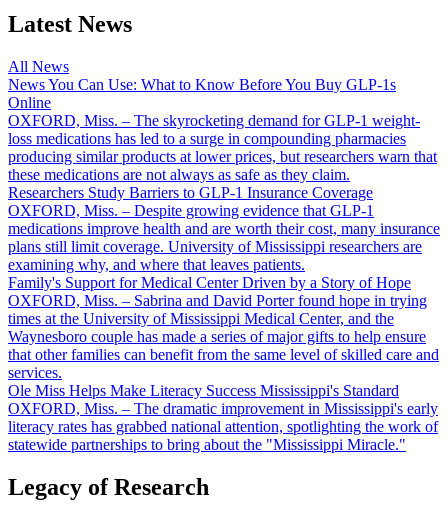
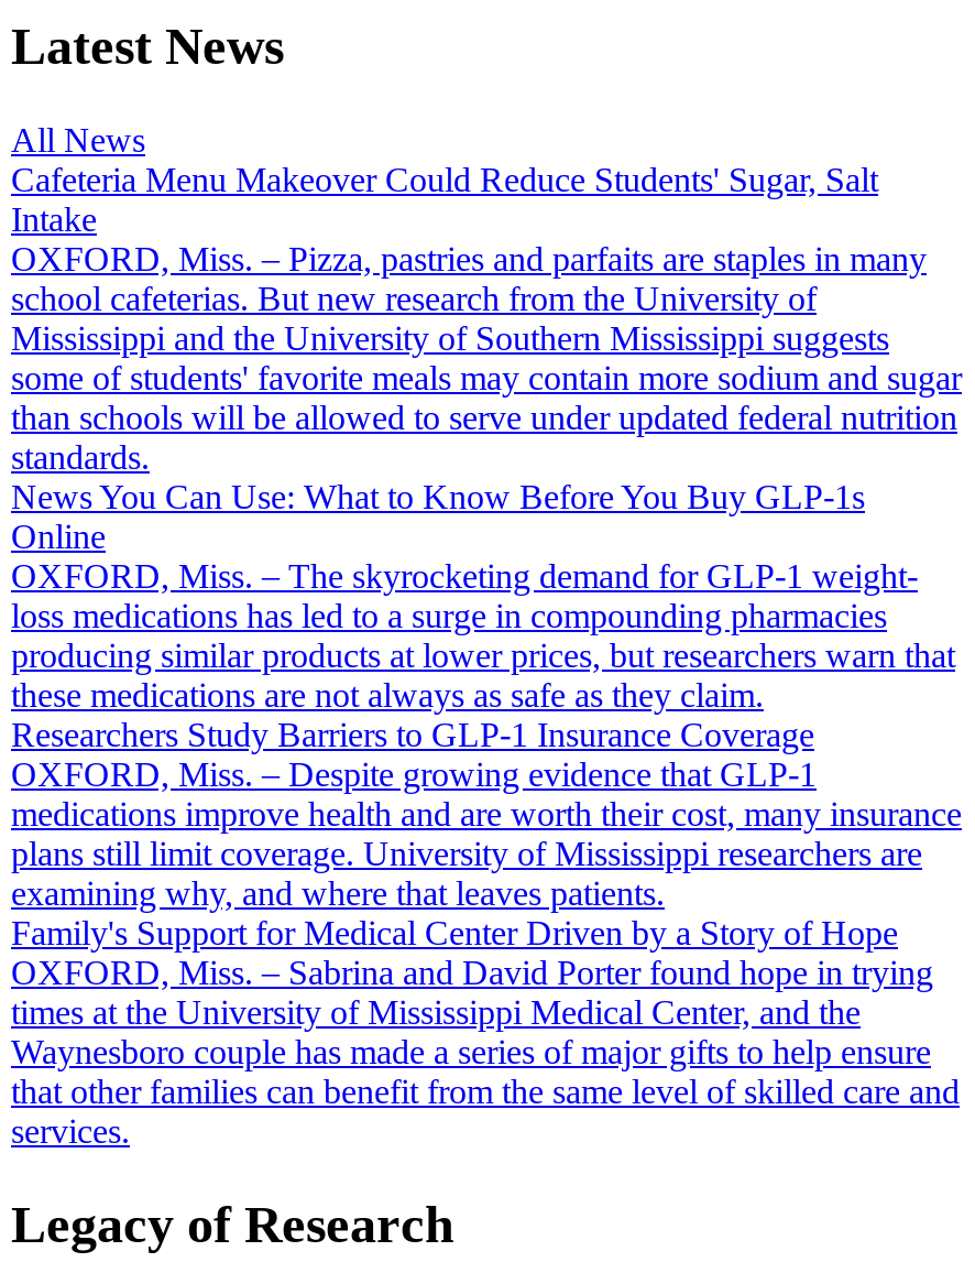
+ Cafeteria Menu Makeover Could Reduce Students' Sugar, Salt
+ Intake
+ OXFORD, Miss. – Pizza, pastries and parfaits are staples in many
+ school cafeterias. But new research from the University of
+ Mississippi and the University of Southern Mississippi suggests
+ some of students' favorite meals may contain more sodium and sugar
+ than schools will be allowed to serve under updated federal nutrition
+ standards.

moved down: News You Can Use: What to Know Before You Buy GLP-1s | Online | OXFORD, Miss. – The skyrocketing demand for GLP-1 weight- | ... | that other families can benefit from the same level of skilled care and | services.

- Ole Miss Helps Make Literacy Success Mississippi's Standard
- OXFORD, Miss. – The dramatic improvement in Mississippi's early
- literacy rates has grabbed national attention, spotlighting the work of
- statewide partnerships to bring about the "Mississippi Miracle."
